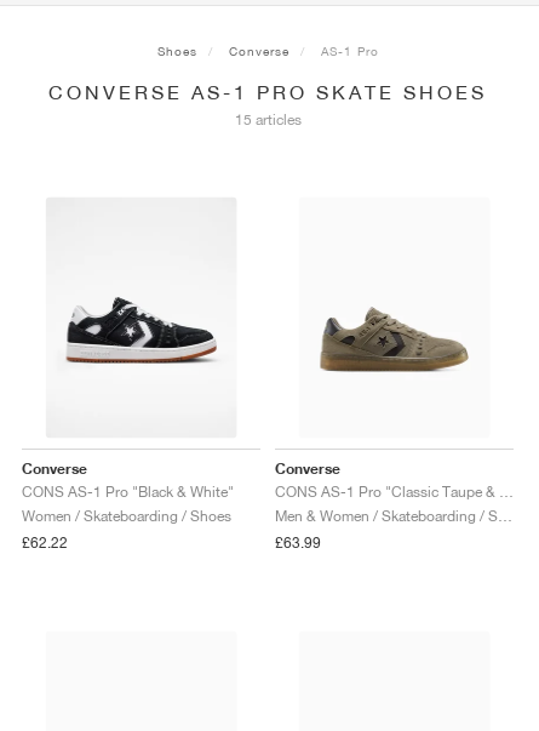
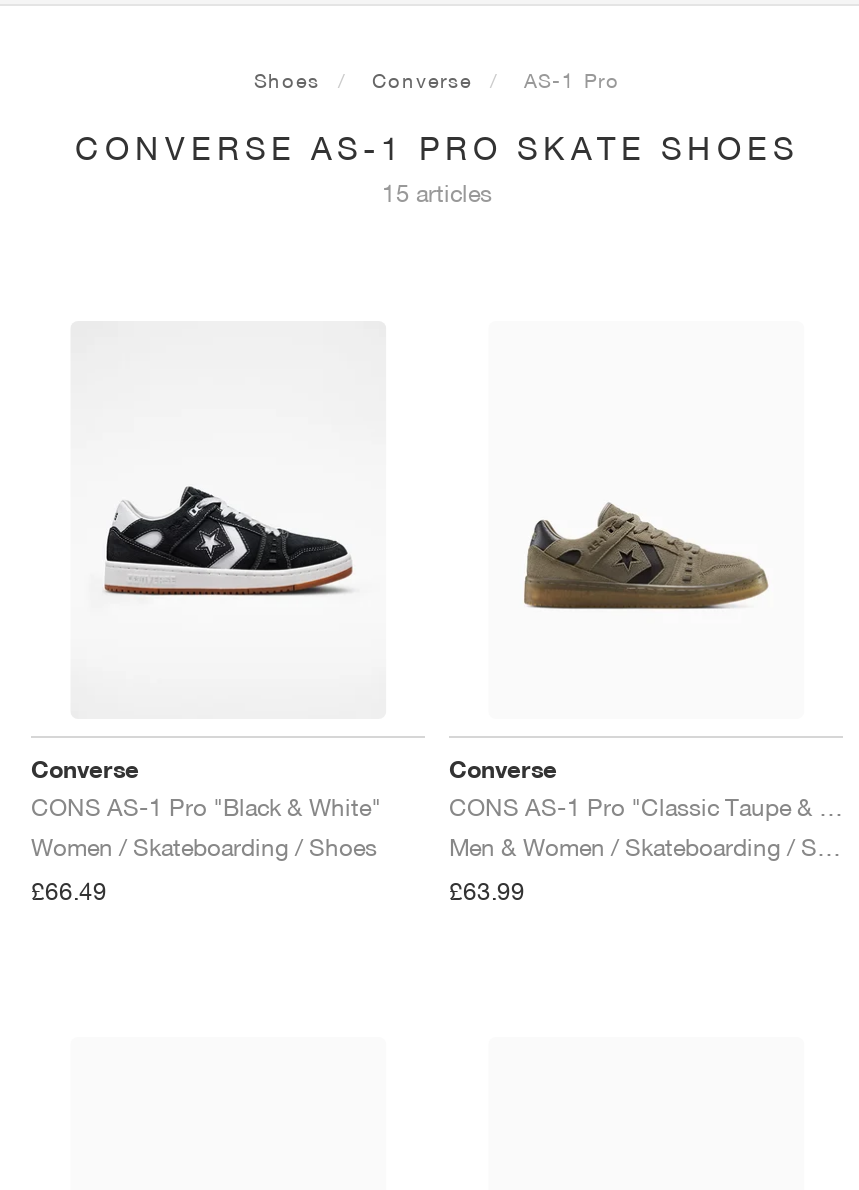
- £62.22
+ £66.49
